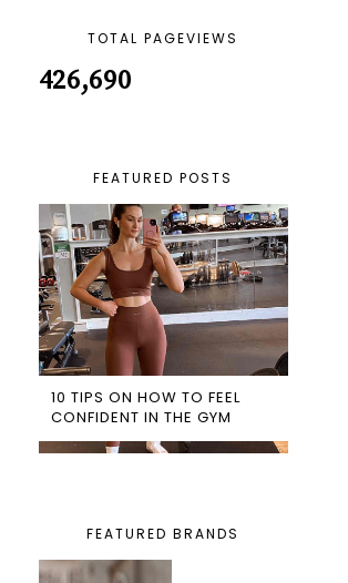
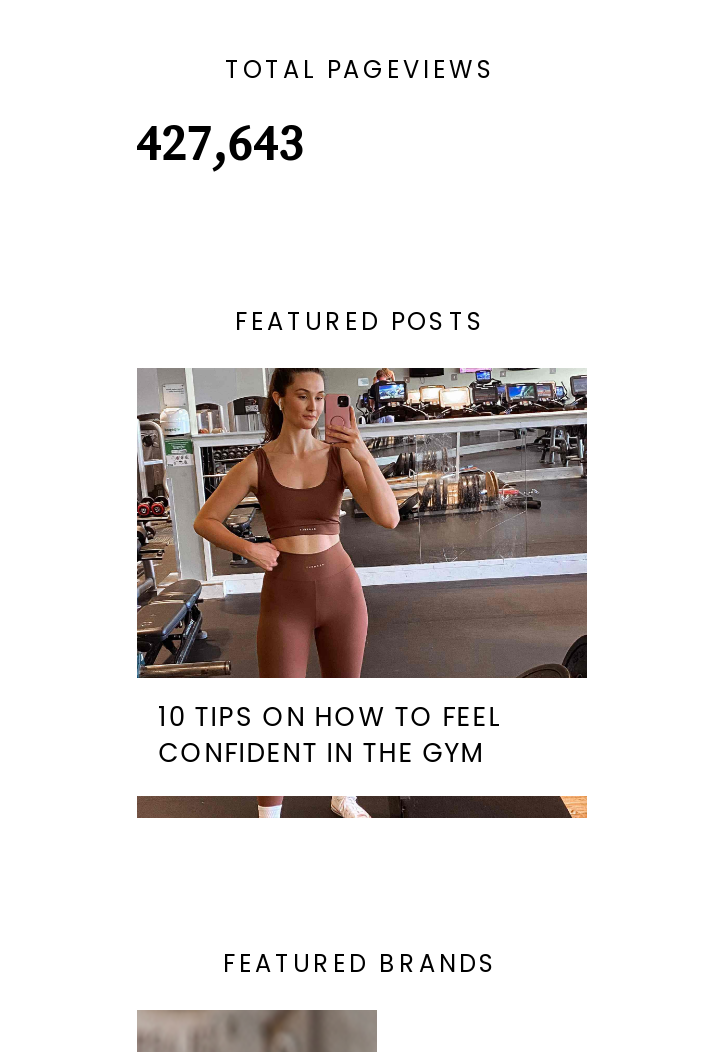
- 426,690
+ 427,643
